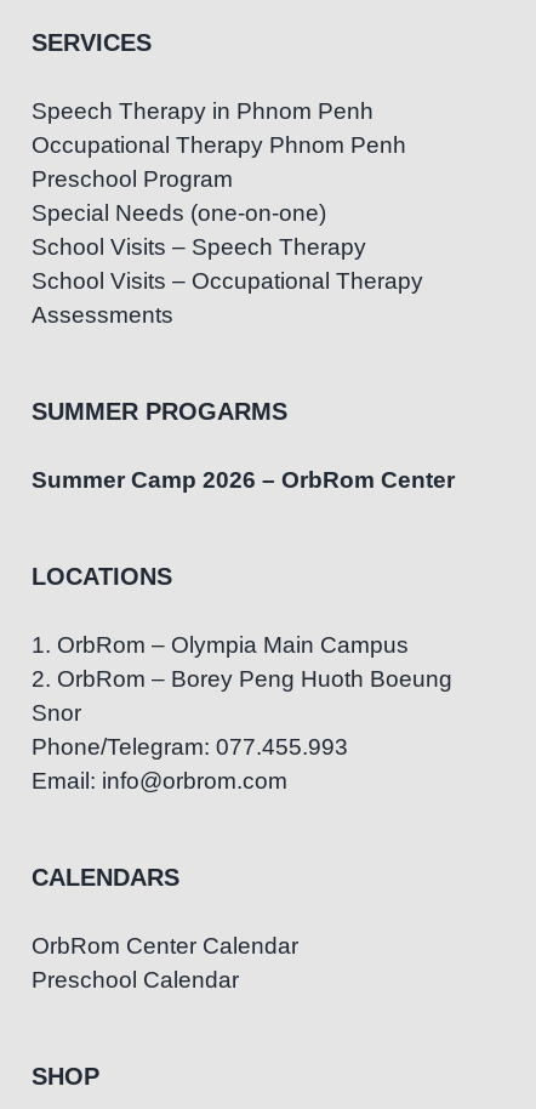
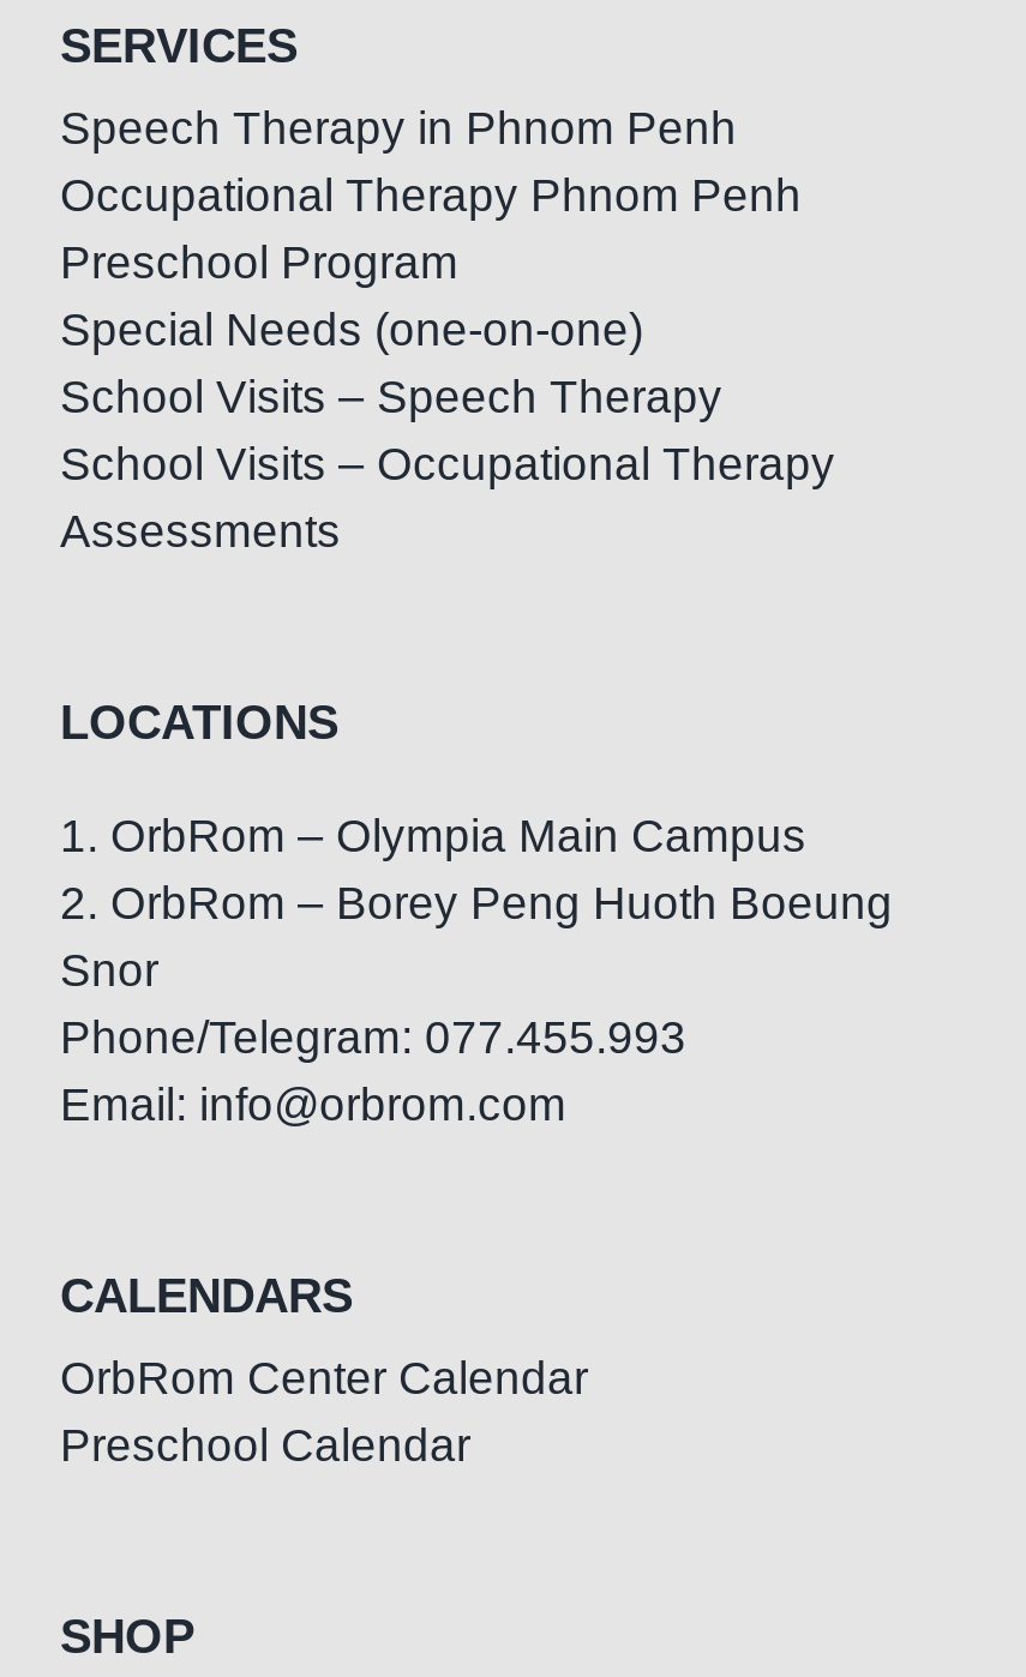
- SUMMER PROGARMS
- Summer Camp 2026 – OrbRom Center
